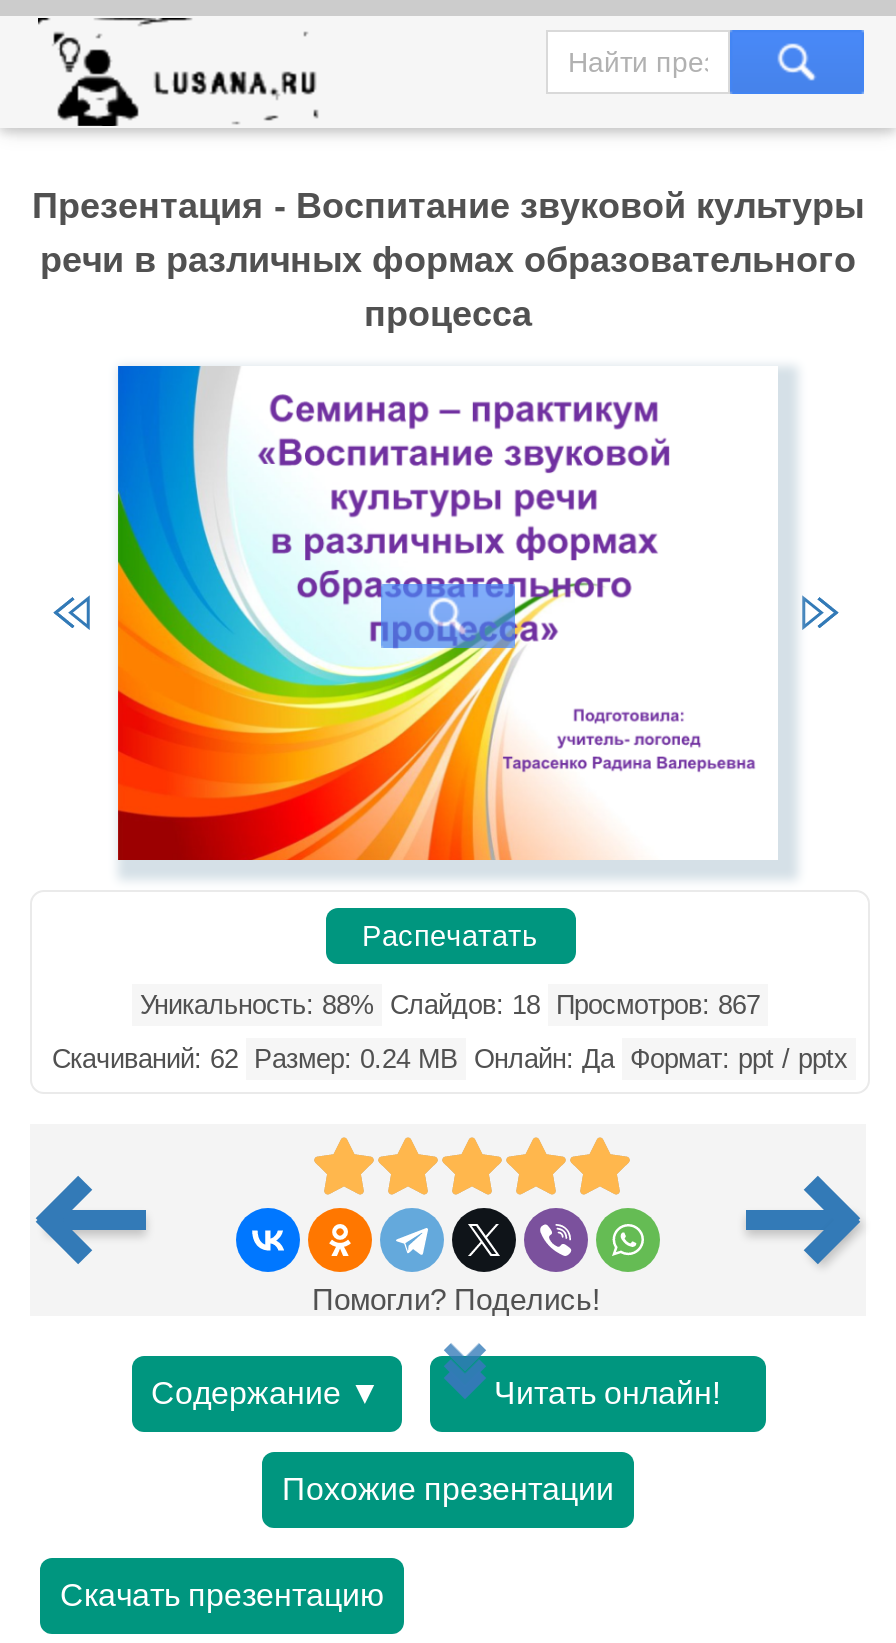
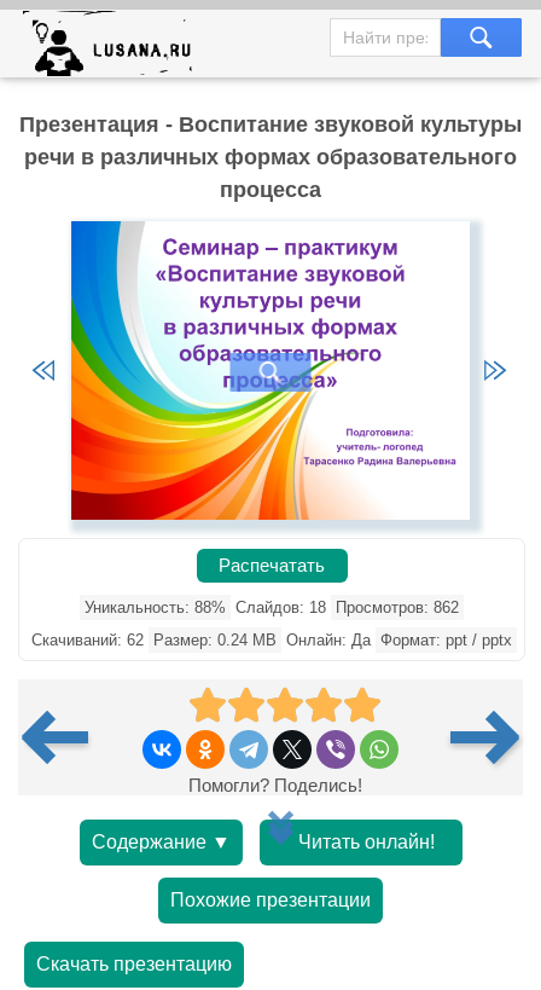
- Уникальность: 88% Слайдов: 18 Просмотров: 867
+ Уникальность: 88% Слайдов: 18 Просмотров: 862
